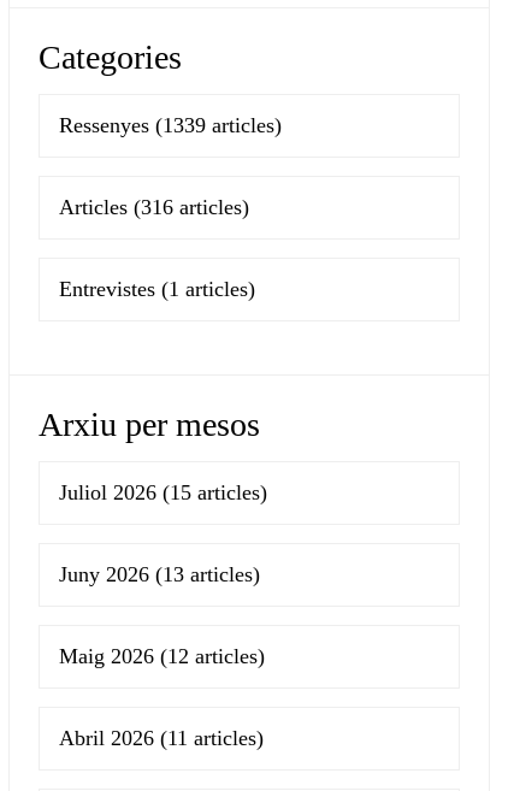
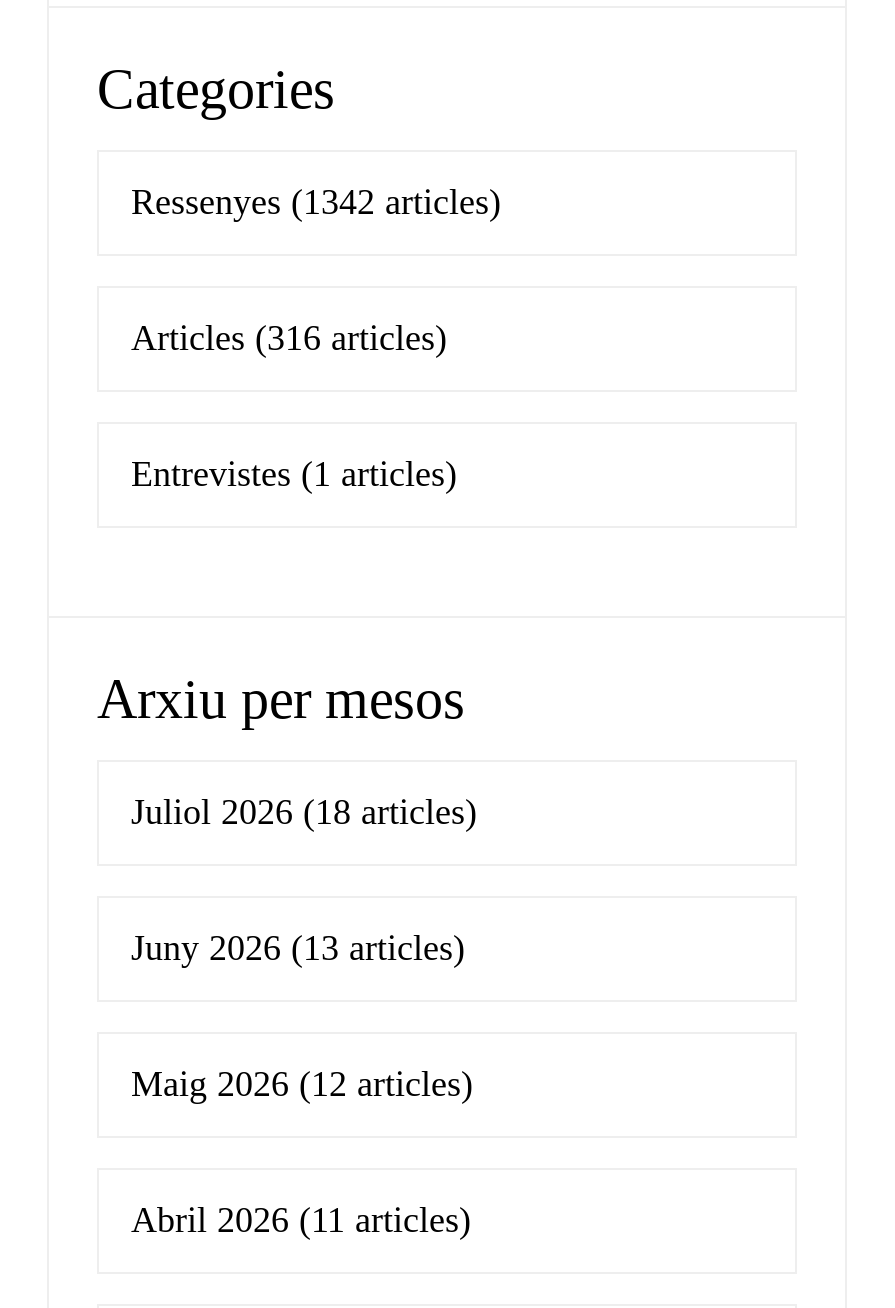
- Ressenyes (1339 articles)
+ Ressenyes (1342 articles)

- Juliol 2026 (15 articles)
+ Juliol 2026 (18 articles)
